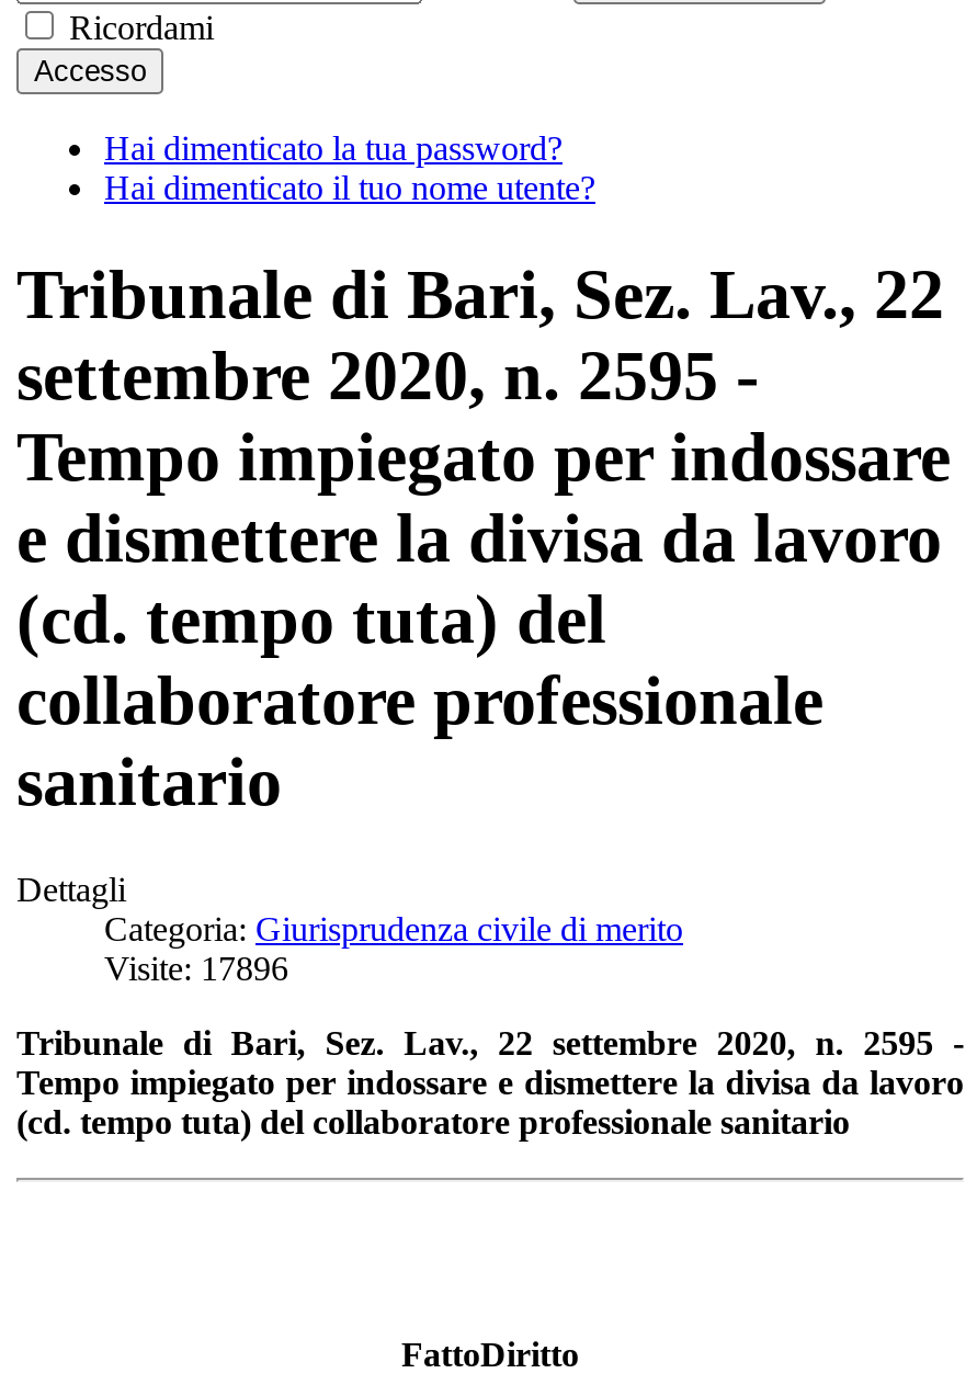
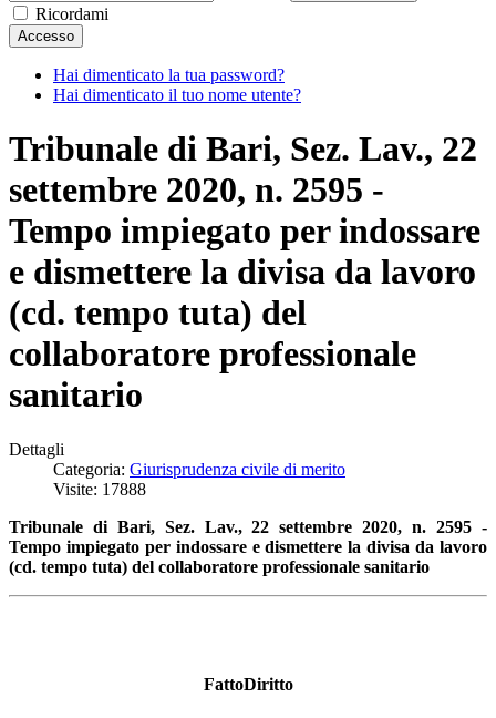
- Visite: 17896
+ Visite: 17888
